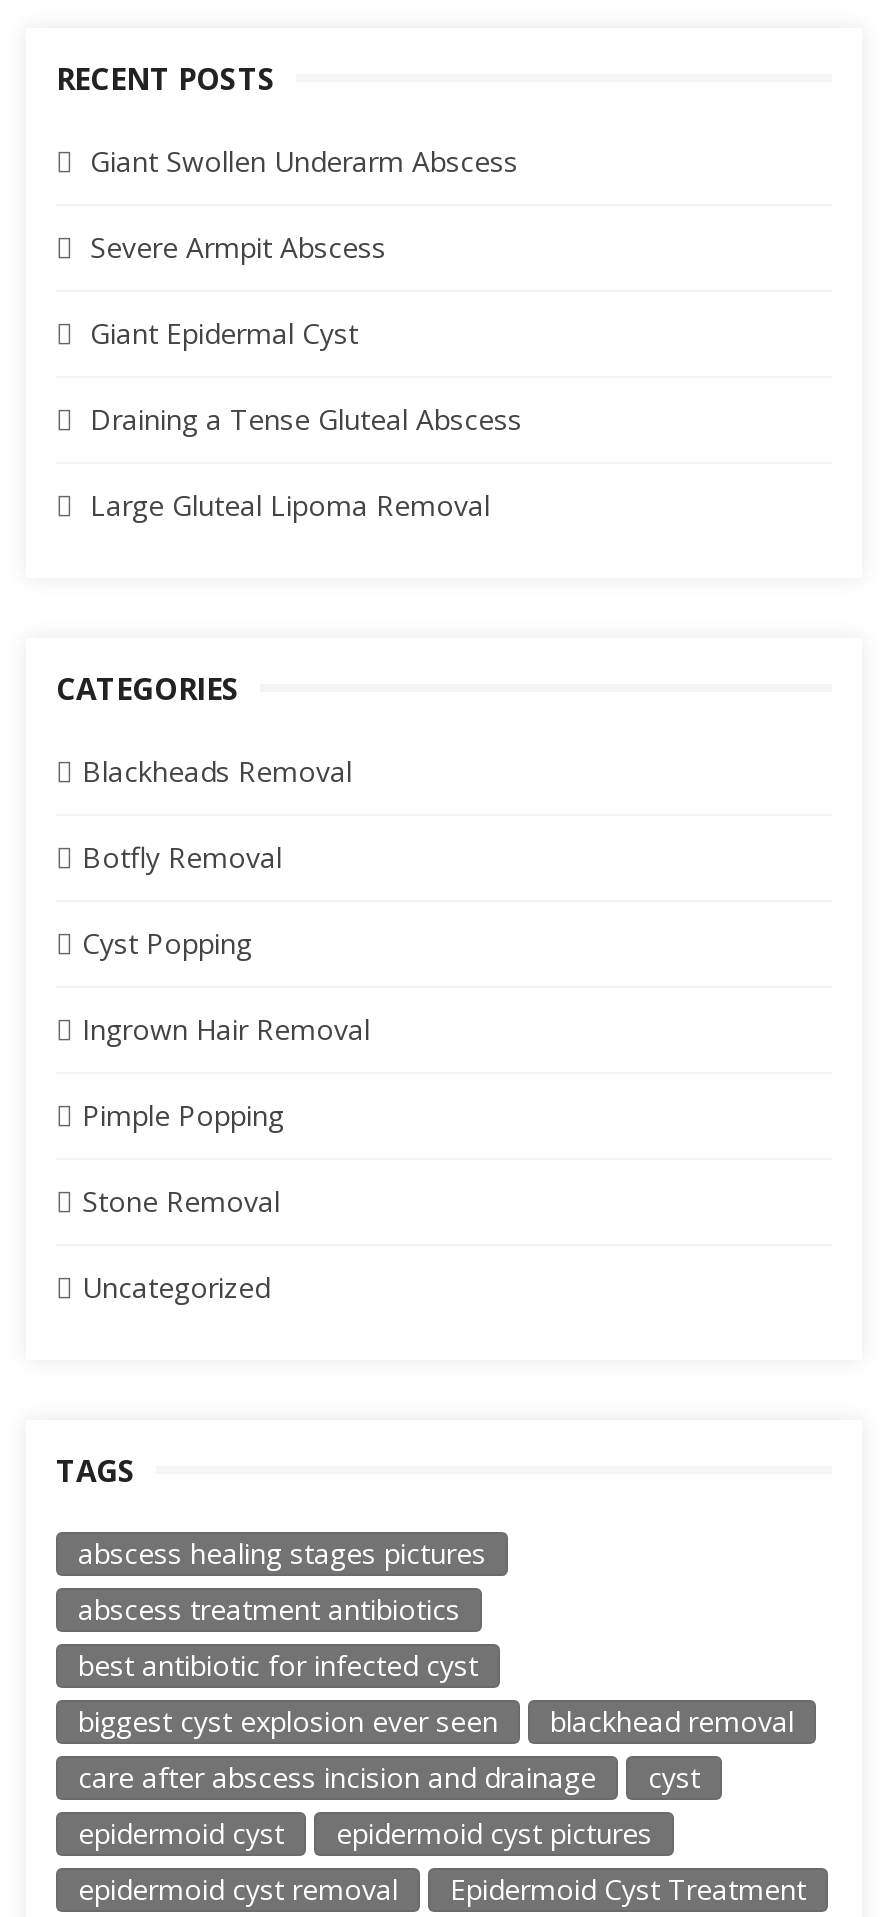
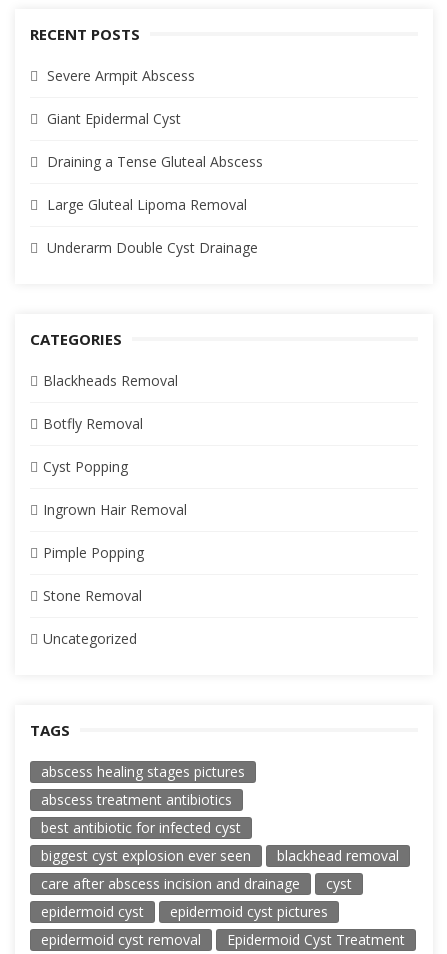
- Giant Swollen Underarm Abscess

moved up: Severe Armpit Abscess | Giant Epidermal Cyst | Draining a Tense Gluteal Abscess | Large Gluteal Lipoma Removal

+ Underarm Double Cyst Drainage
